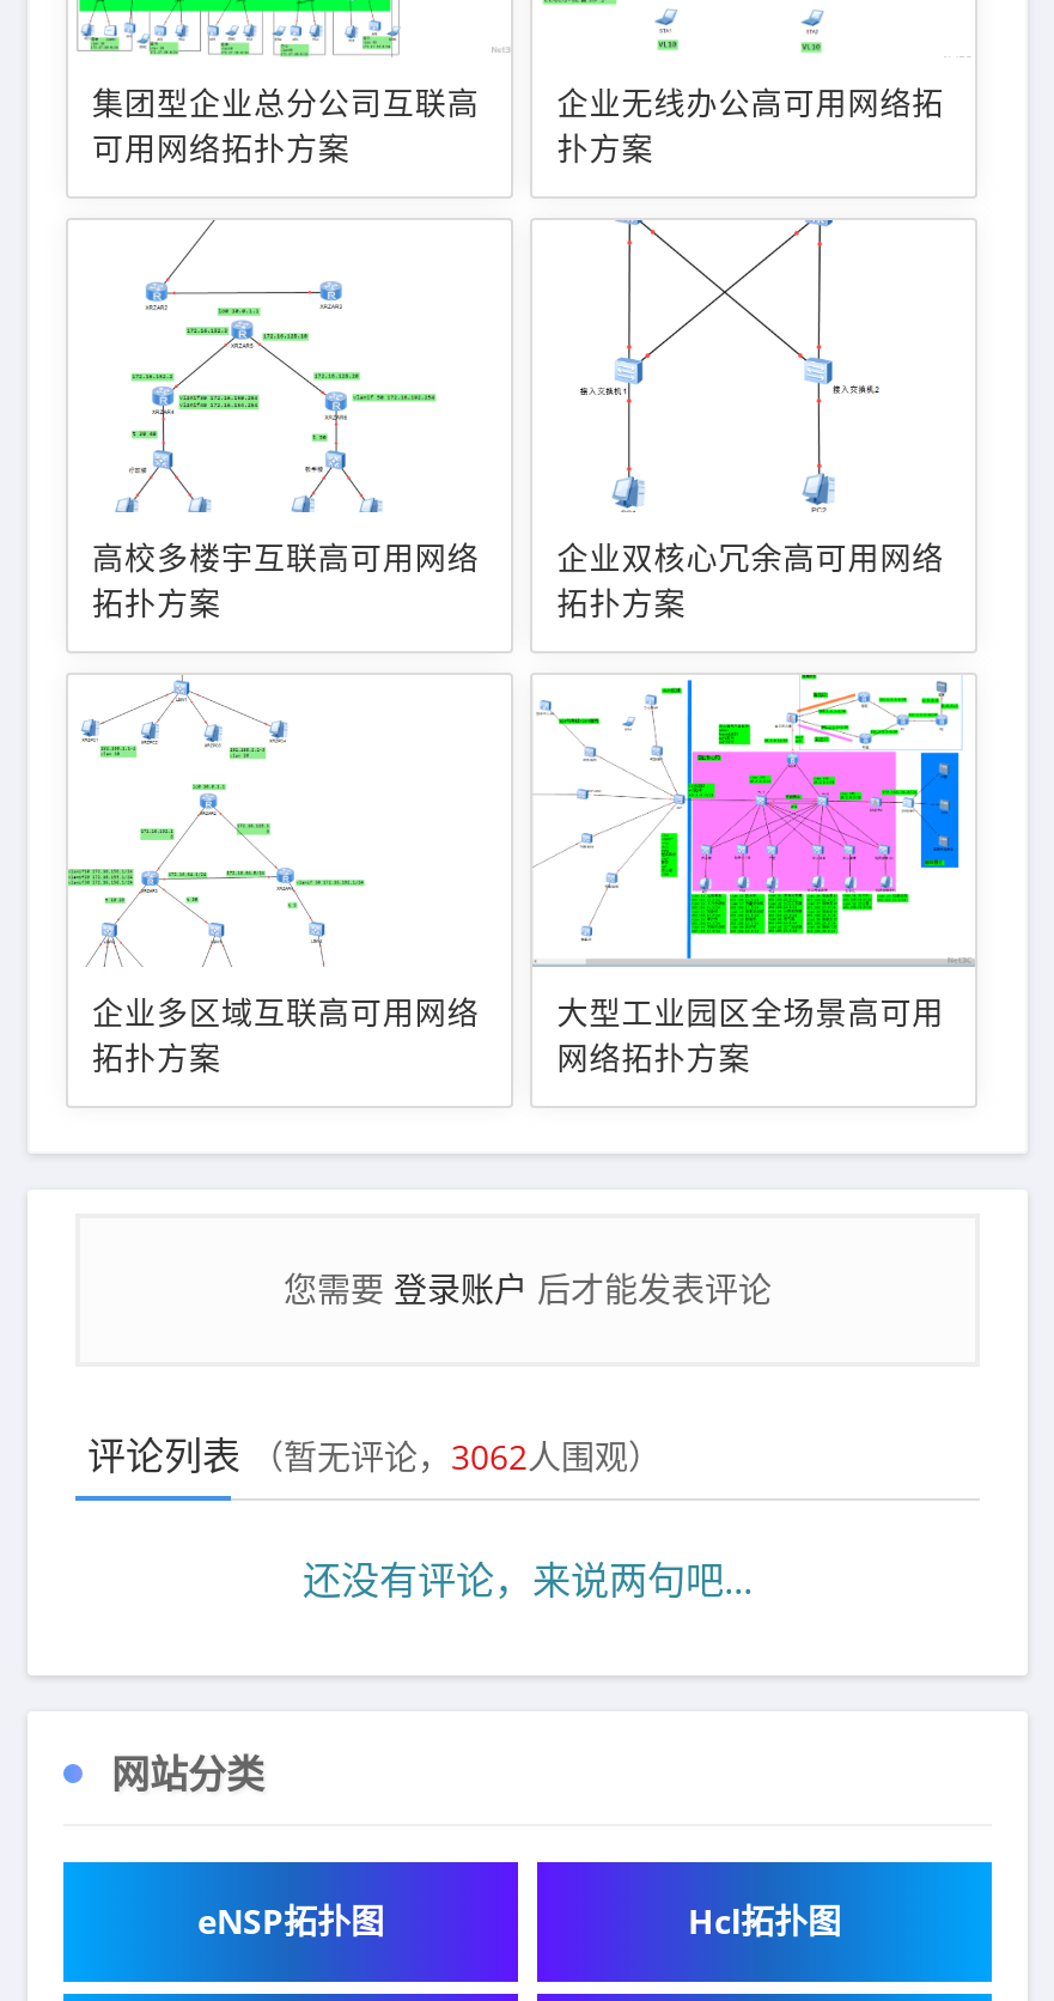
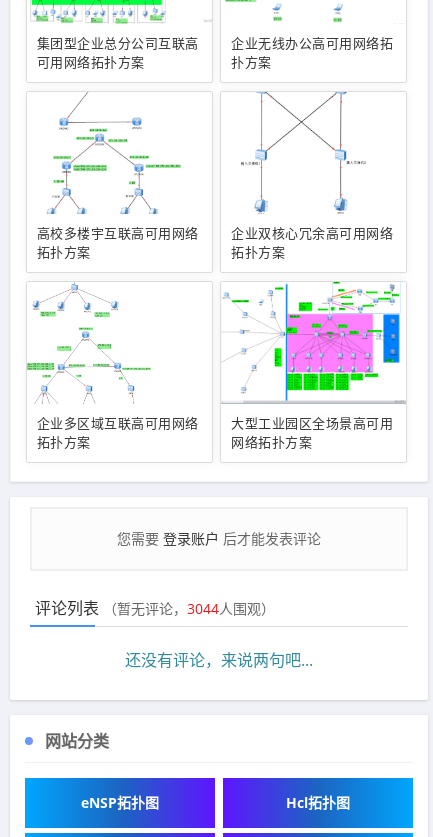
- 评论列表（暂无评论，3062人围观）
+ 评论列表（暂无评论，3044人围观）
